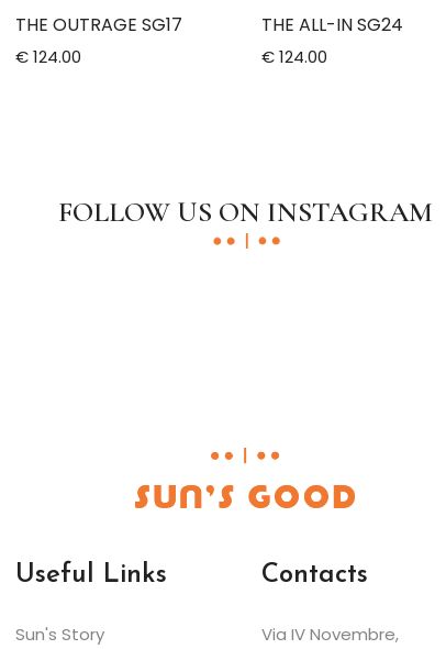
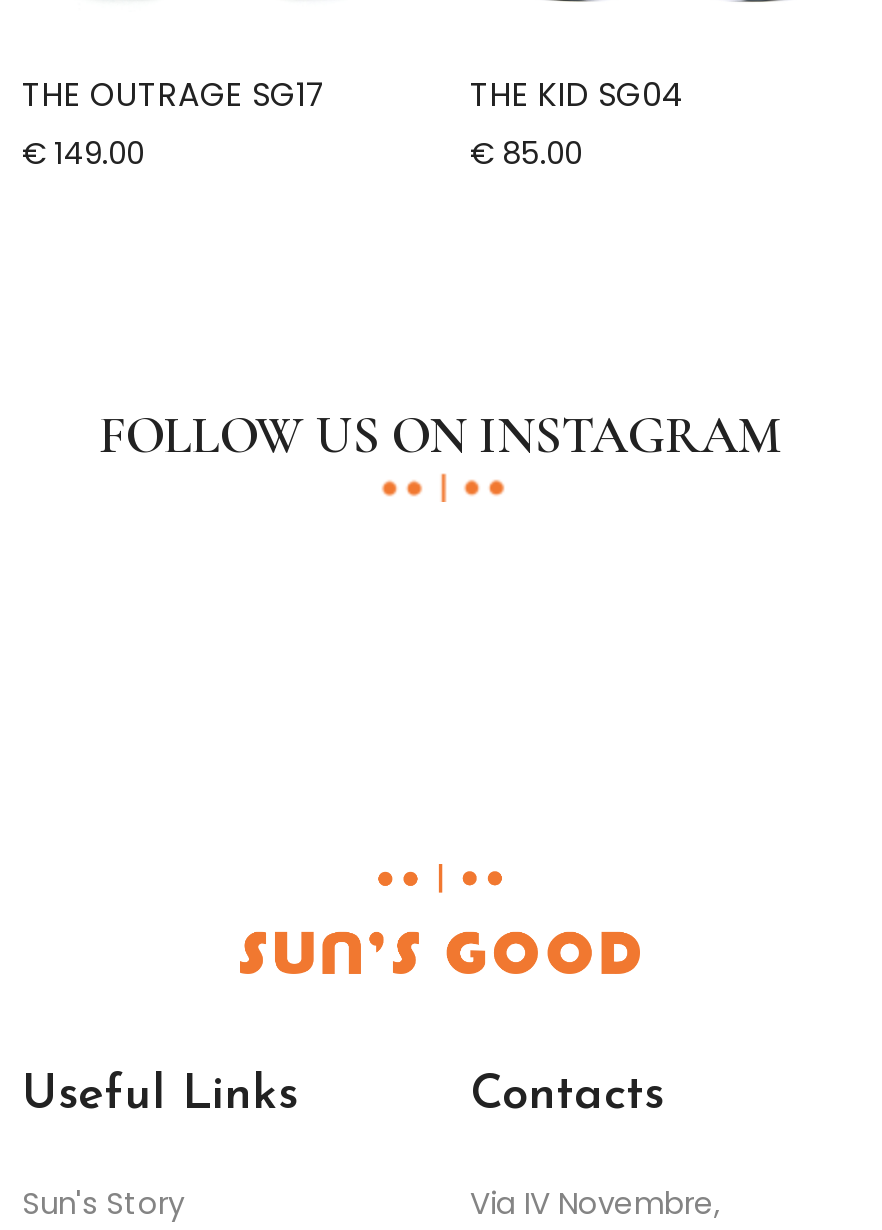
- THE ALL-IN SG24
+ THE KID SG04

- € 124.00
+ € 149.00

- € 124.00
+ € 85.00
